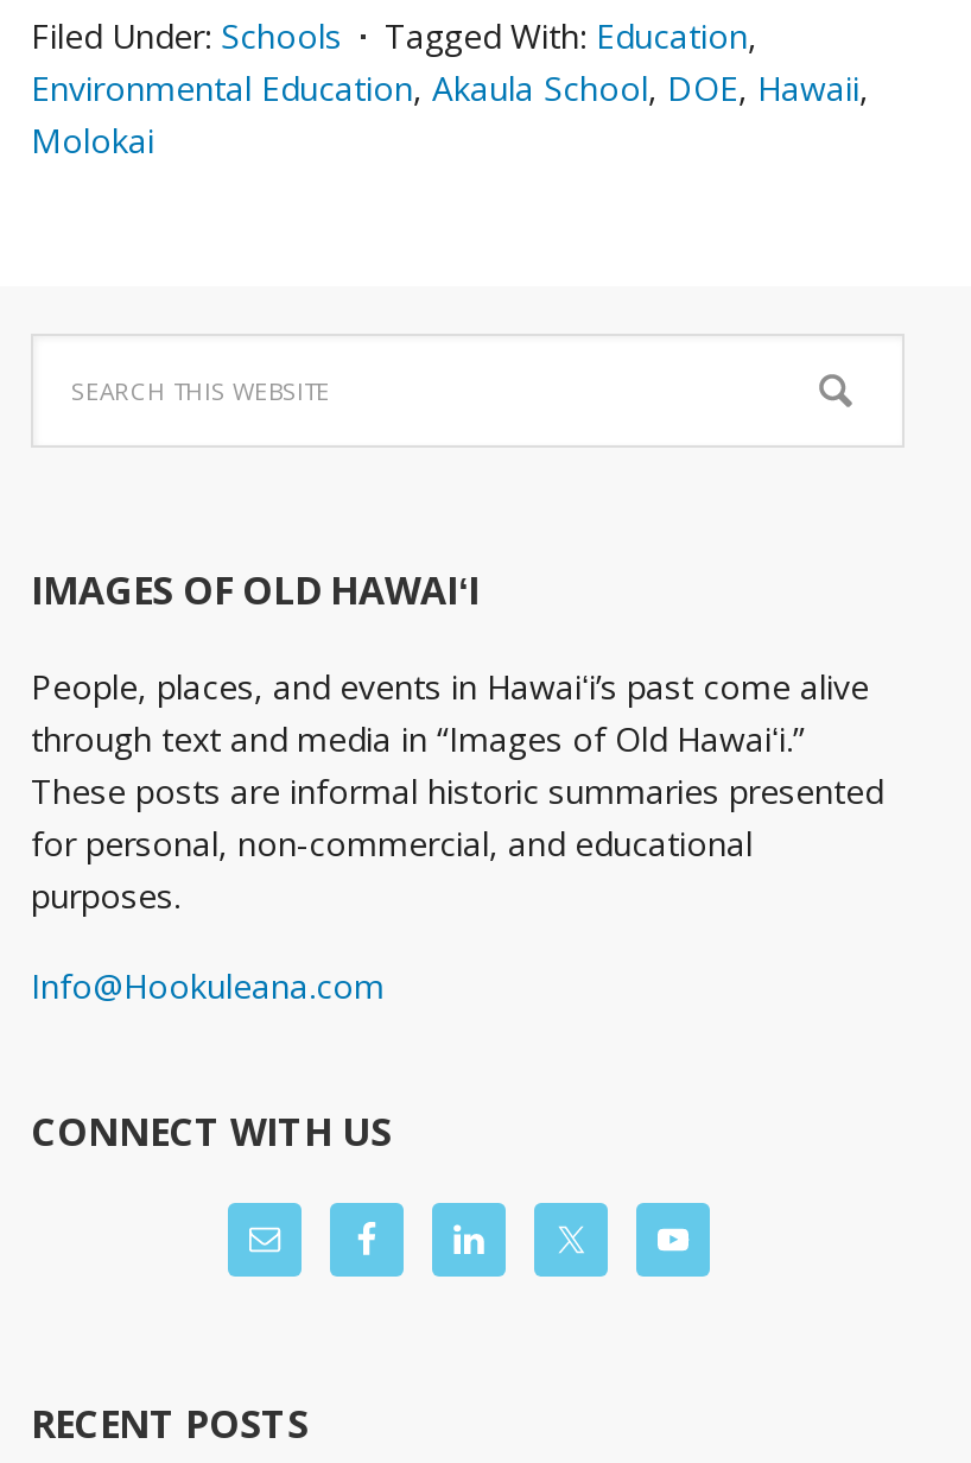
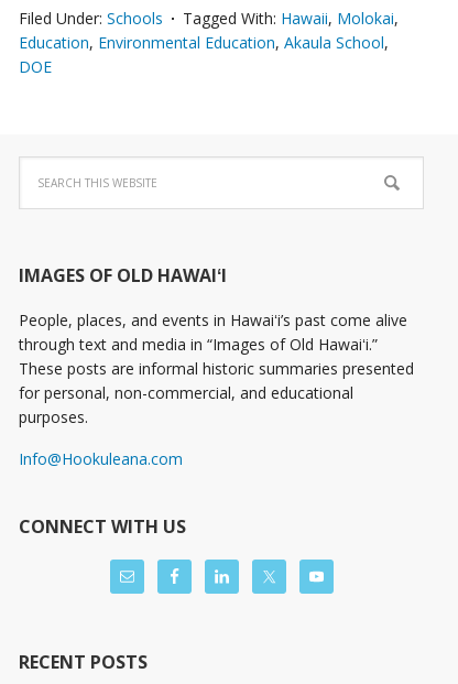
- Tagged With: Education,
- Environmental Education, Akaula School, DOE, Hawaii,
- Molokai
+ Tagged With: Hawaii, Molokai,
+ Education, Environmental Education, Akaula School,
+ DOE
